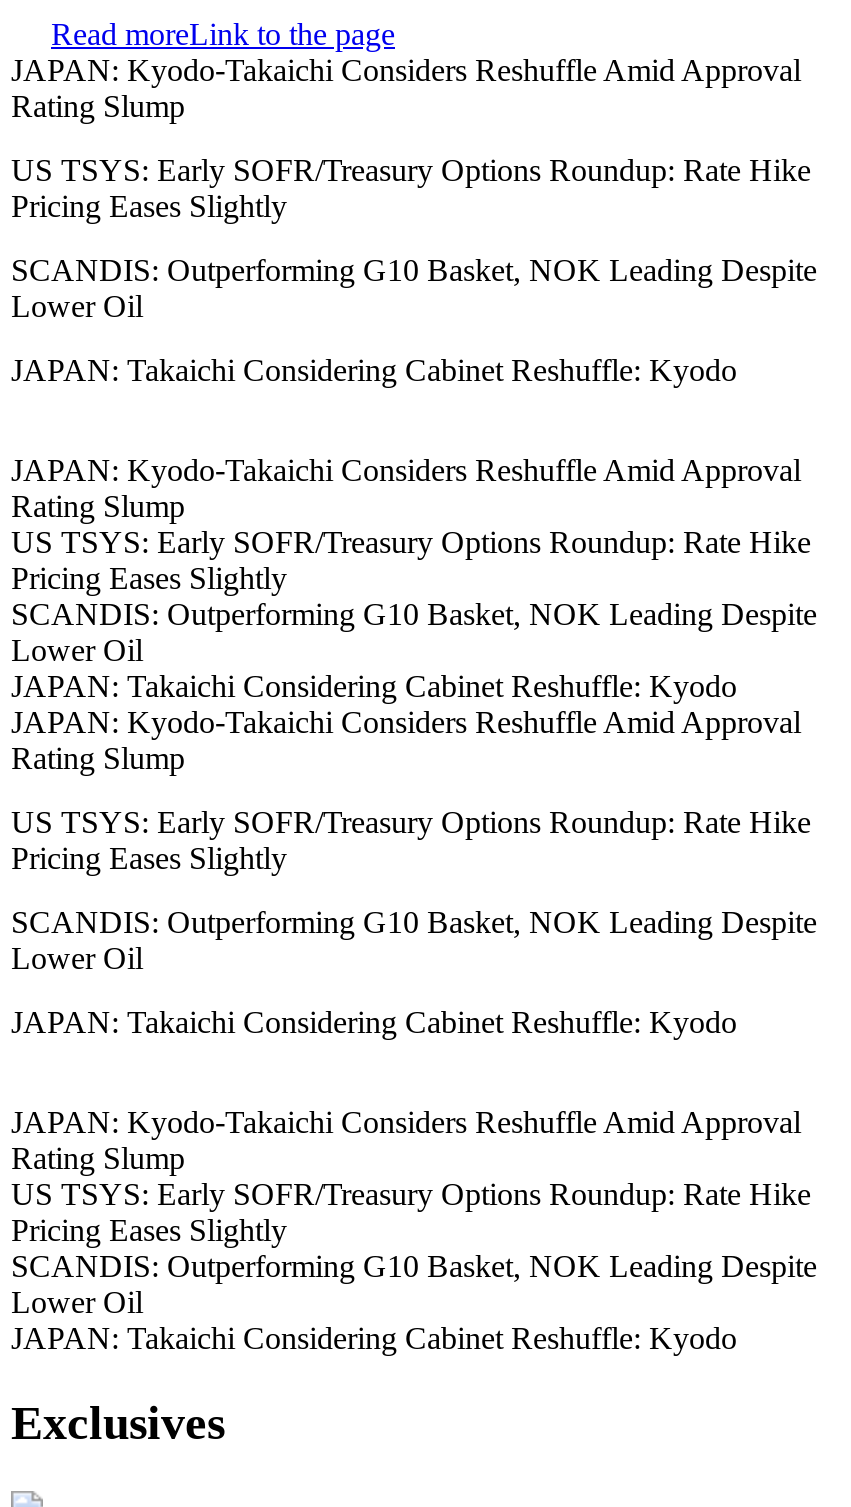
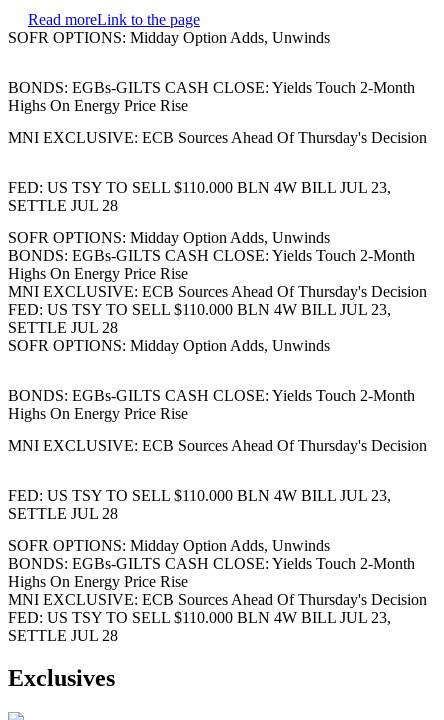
- JAPAN: Kyodo-Takaichi Considers Reshuffle Amid Approval
- Rating Slump
+ SOFR OPTIONS: Midday Option Adds, Unwinds

- US TSYS: Early SOFR/Treasury Options Roundup: Rate Hike
- Pricing Eases Slightly
+ BONDS: EGBs-GILTS CASH CLOSE: Yields Touch 2-Month
+ Highs On Energy Price Rise

- SCANDIS: Outperforming G10 Basket, NOK Leading Despite
- Lower Oil
+ MNI EXCLUSIVE: ECB Sources Ahead Of Thursday's Decision

- JAPAN: Takaichi Considering Cabinet Reshuffle: Kyodo
+ FED: US TSY TO SELL $110.000 BLN 4W BILL JUL 23,
+ SETTLE JUL 28

- JAPAN: Kyodo-Takaichi Considers Reshuffle Amid Approval
- Rating Slump
- US TSYS: Early SOFR/Treasury Options Roundup: Rate Hike
- Pricing Eases Slightly
- SCANDIS: Outperforming G10 Basket, NOK Leading Despite
- Lower Oil
- JAPAN: Takaichi Considering Cabinet Reshuffle: Kyodo
- JAPAN: Kyodo-Takaichi Considers Reshuffle Amid Approval
- Rating Slump
+ SOFR OPTIONS: Midday Option Adds, Unwinds
+ BONDS: EGBs-GILTS CASH CLOSE: Yields Touch 2-Month
+ Highs On Energy Price Rise
+ MNI EXCLUSIVE: ECB Sources Ahead Of Thursday's Decision
+ FED: US TSY TO SELL $110.000 BLN 4W BILL JUL 23,
+ SETTLE JUL 28
+ SOFR OPTIONS: Midday Option Adds, Unwinds

- US TSYS: Early SOFR/Treasury Options Roundup: Rate Hike
- Pricing Eases Slightly
+ BONDS: EGBs-GILTS CASH CLOSE: Yields Touch 2-Month
+ Highs On Energy Price Rise

- SCANDIS: Outperforming G10 Basket, NOK Leading Despite
- Lower Oil
+ MNI EXCLUSIVE: ECB Sources Ahead Of Thursday's Decision

- JAPAN: Takaichi Considering Cabinet Reshuffle: Kyodo
+ FED: US TSY TO SELL $110.000 BLN 4W BILL JUL 23,
+ SETTLE JUL 28

- JAPAN: Kyodo-Takaichi Considers Reshuffle Amid Approval
- Rating Slump
- US TSYS: Early SOFR/Treasury Options Roundup: Rate Hike
- Pricing Eases Slightly
- SCANDIS: Outperforming G10 Basket, NOK Leading Despite
- Lower Oil
- JAPAN: Takaichi Considering Cabinet Reshuffle: Kyodo
+ SOFR OPTIONS: Midday Option Adds, Unwinds
+ BONDS: EGBs-GILTS CASH CLOSE: Yields Touch 2-Month
+ Highs On Energy Price Rise
+ MNI EXCLUSIVE: ECB Sources Ahead Of Thursday's Decision
+ FED: US TSY TO SELL $110.000 BLN 4W BILL JUL 23,
+ SETTLE JUL 28
